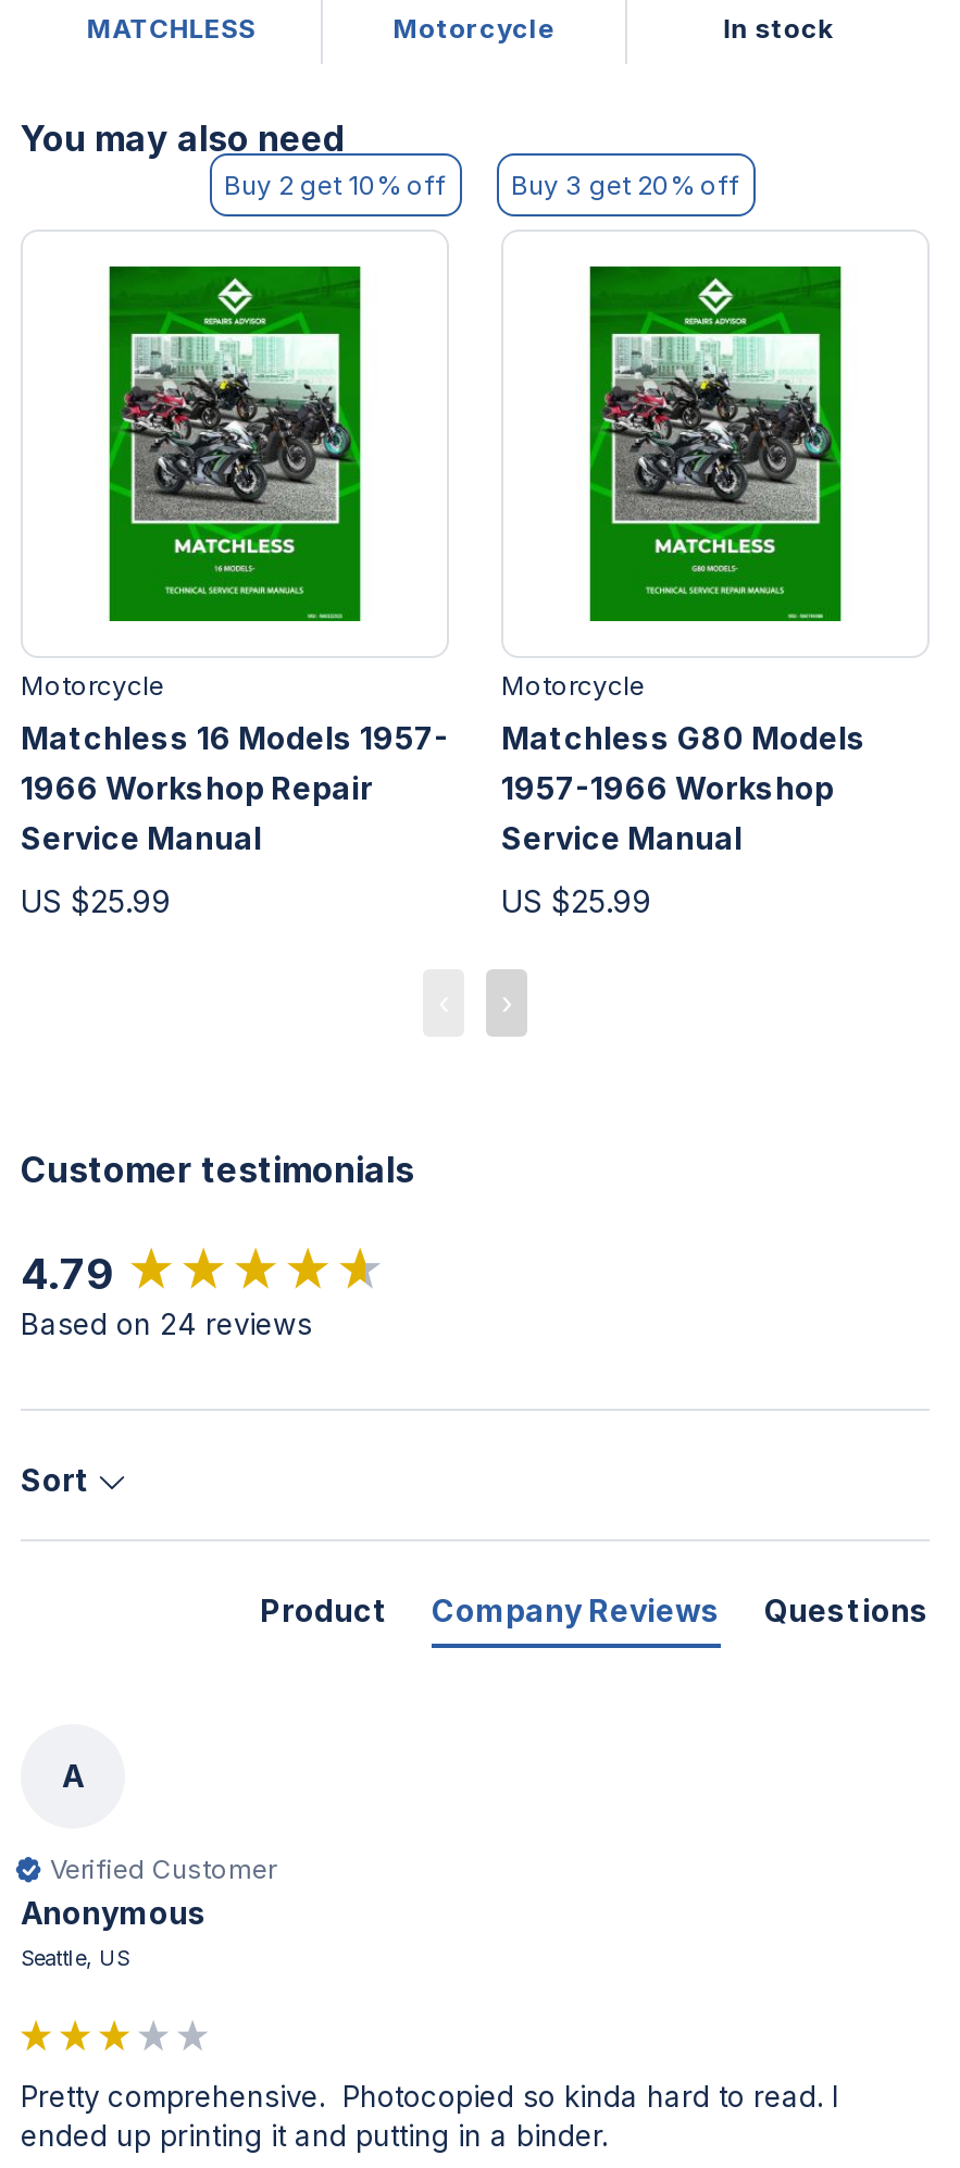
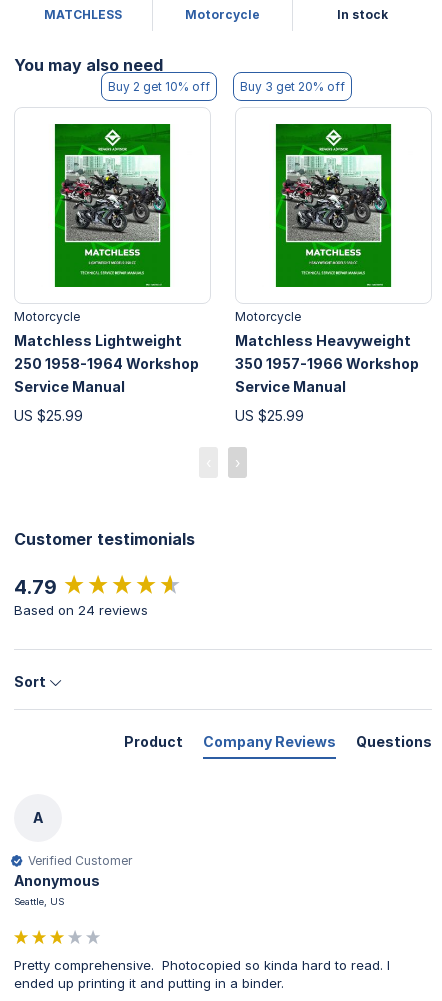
- Matchless 16 Models 1957-
- 1966 Workshop Repair
+ Matchless Lightweight
+ 250 1958-1964 Workshop

- Matchless G80 Models
- 1957-1966 Workshop
+ Matchless Heavyweight
+ 350 1957-1966 Workshop
